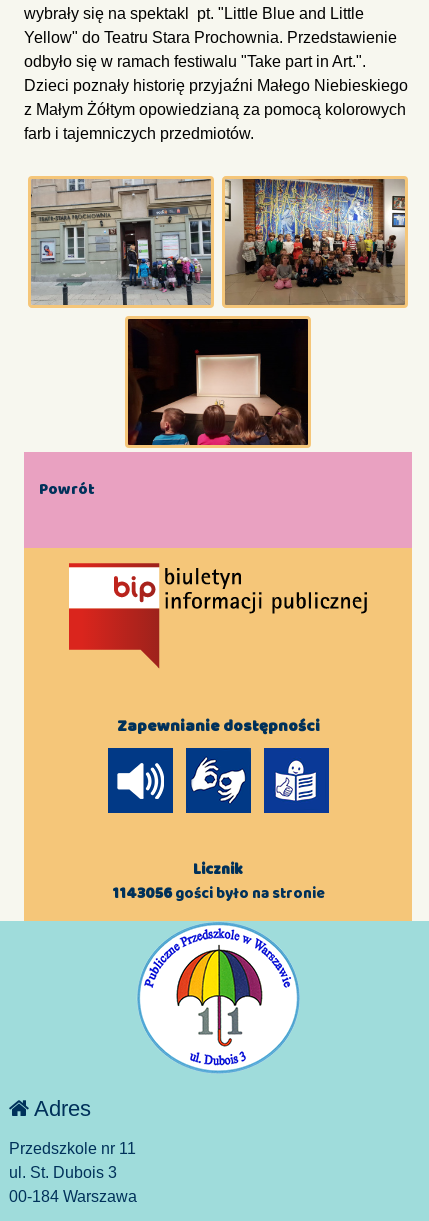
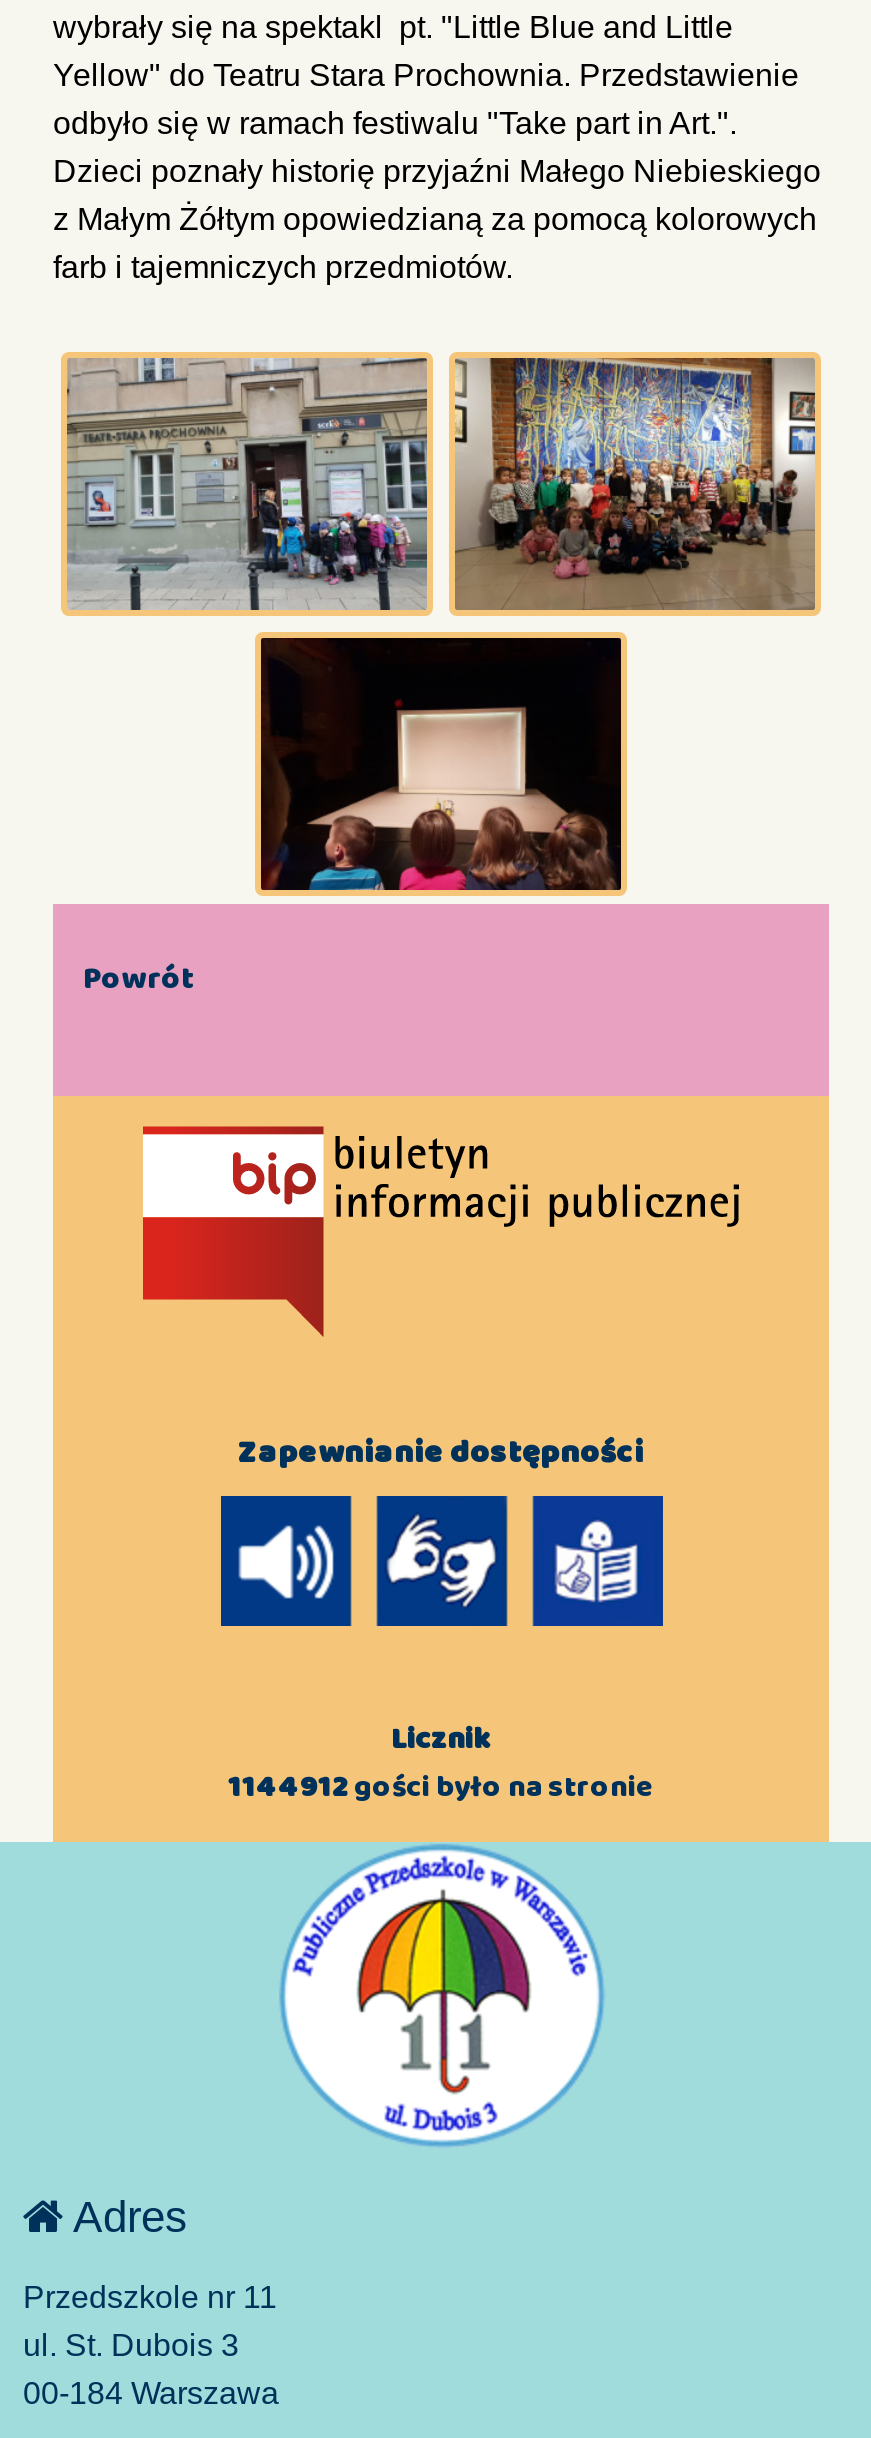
- 1143056gości było na stronie
+ 1144912gości było na stronie
